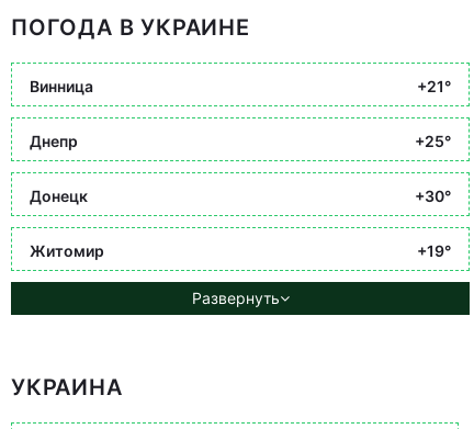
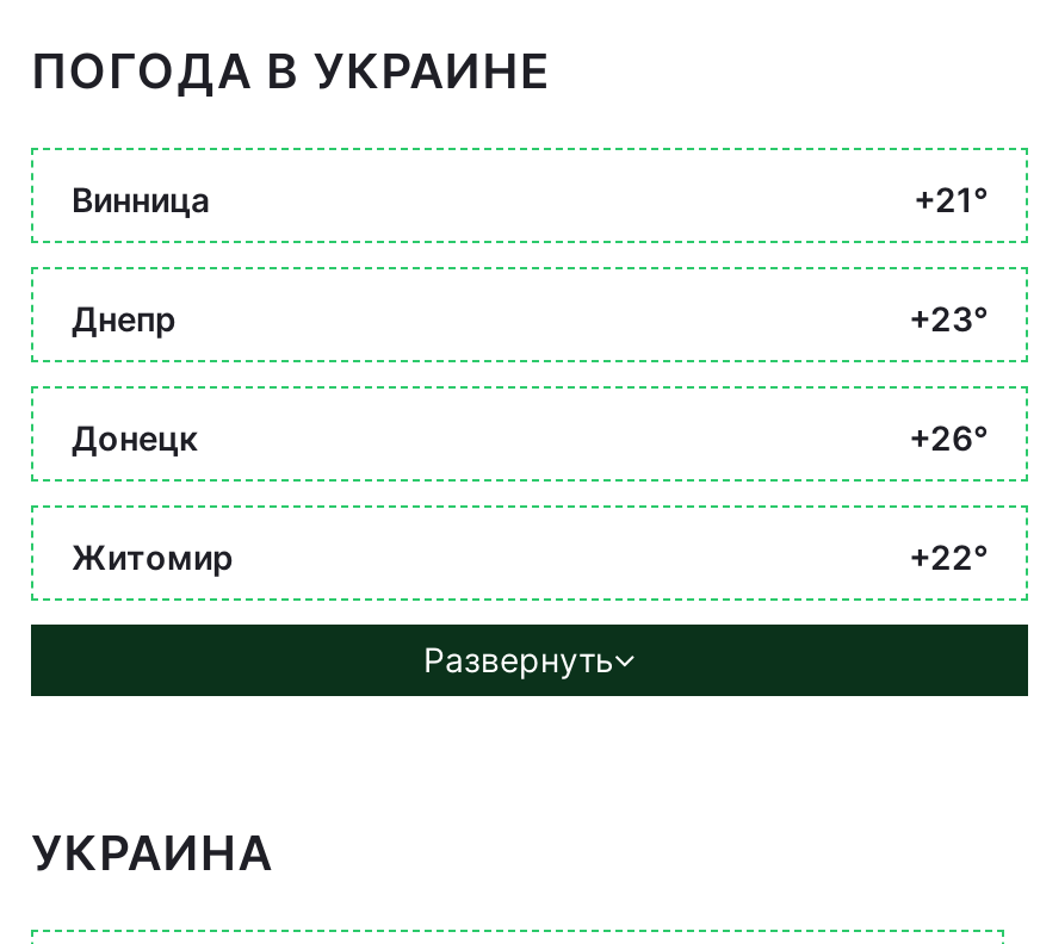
- +25°
+ +23°

- +30°
+ +26°

- +19°
+ +22°
